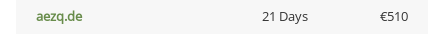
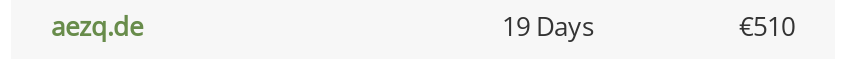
- 21 Days
+ 19 Days
